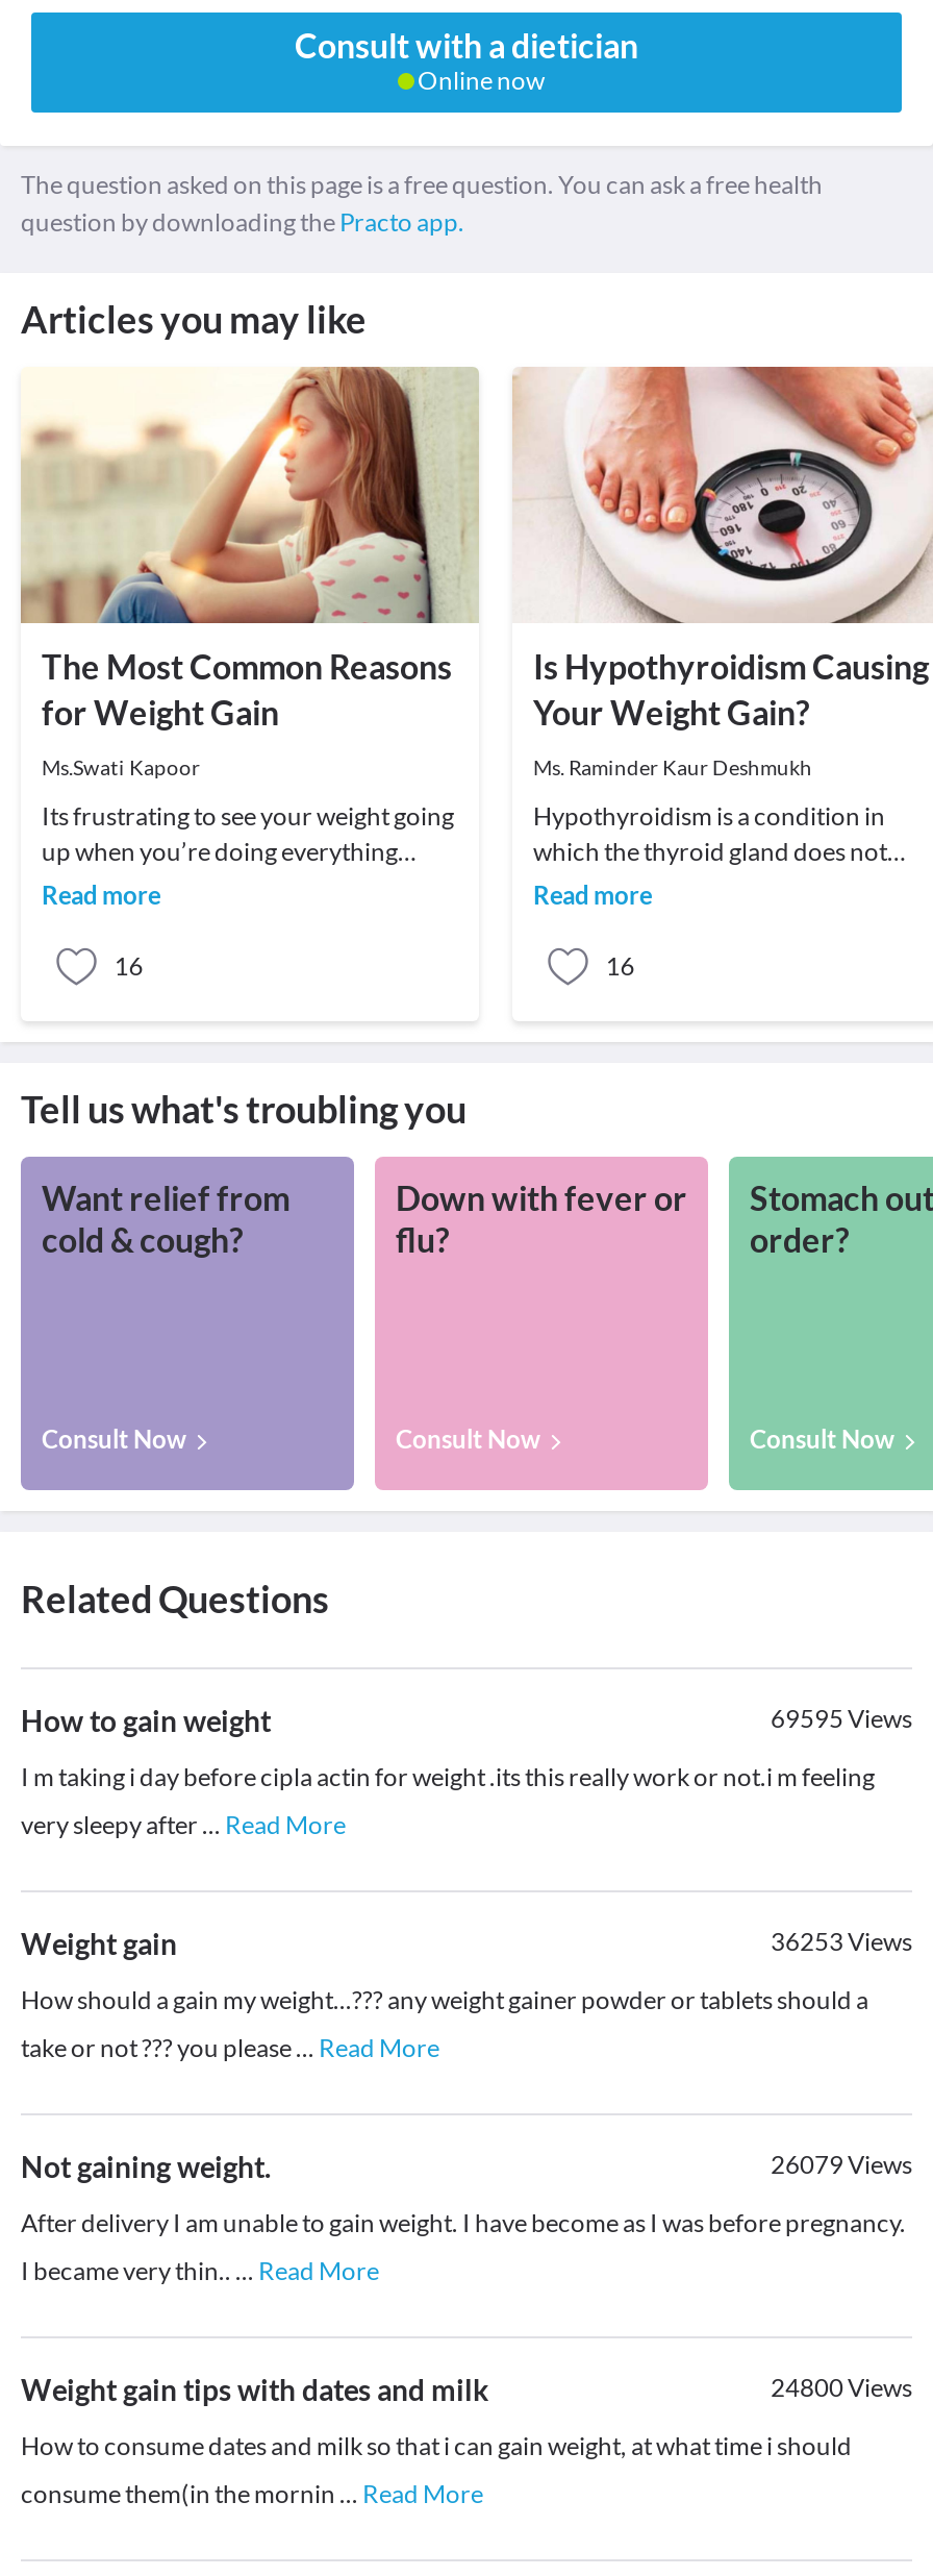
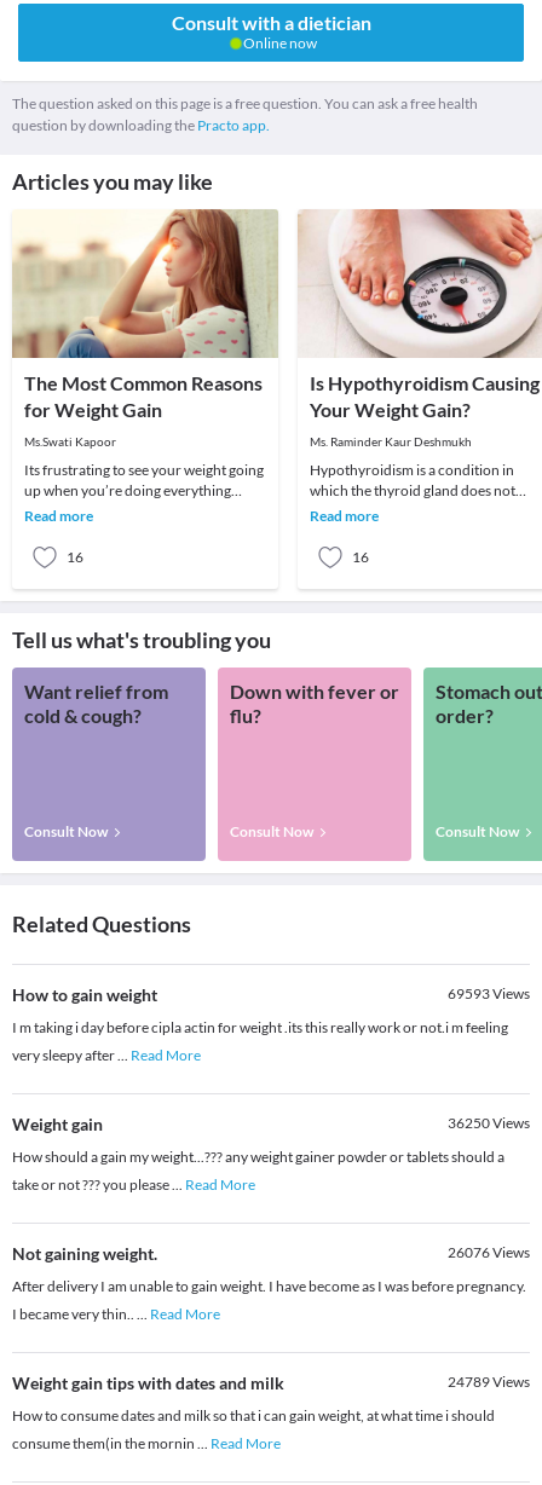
- 69595 Views
+ 69593 Views

- 36253Views
+ 36250Views

- 26079Views
+ 26076Views

- 24800Views
+ 24789Views
